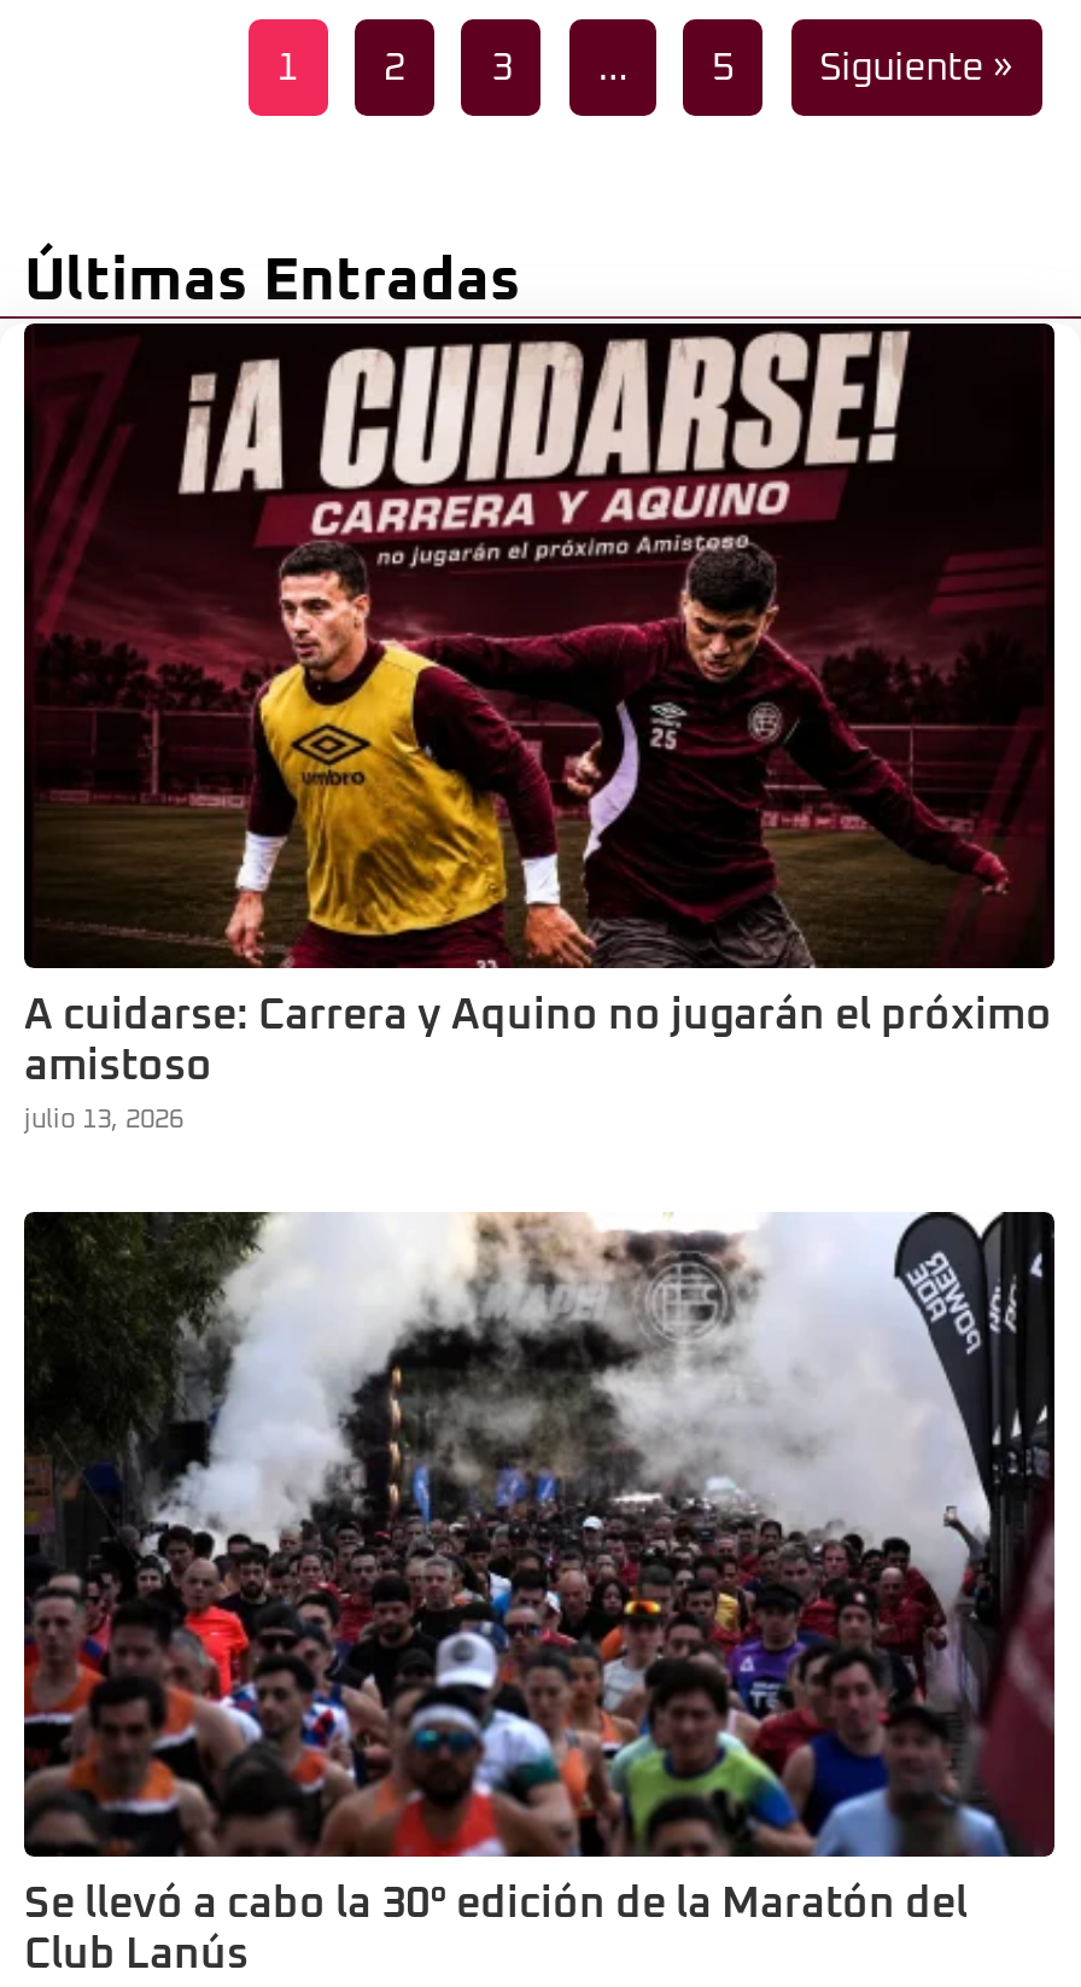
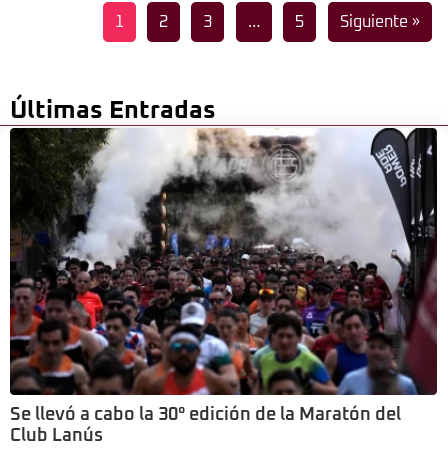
- [image]
- A cuidarse: Carrera y Aquino no jugarán el próximo
- amistoso
- julio 13, 2026
